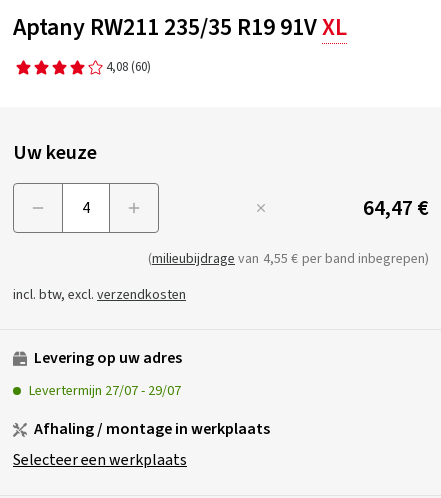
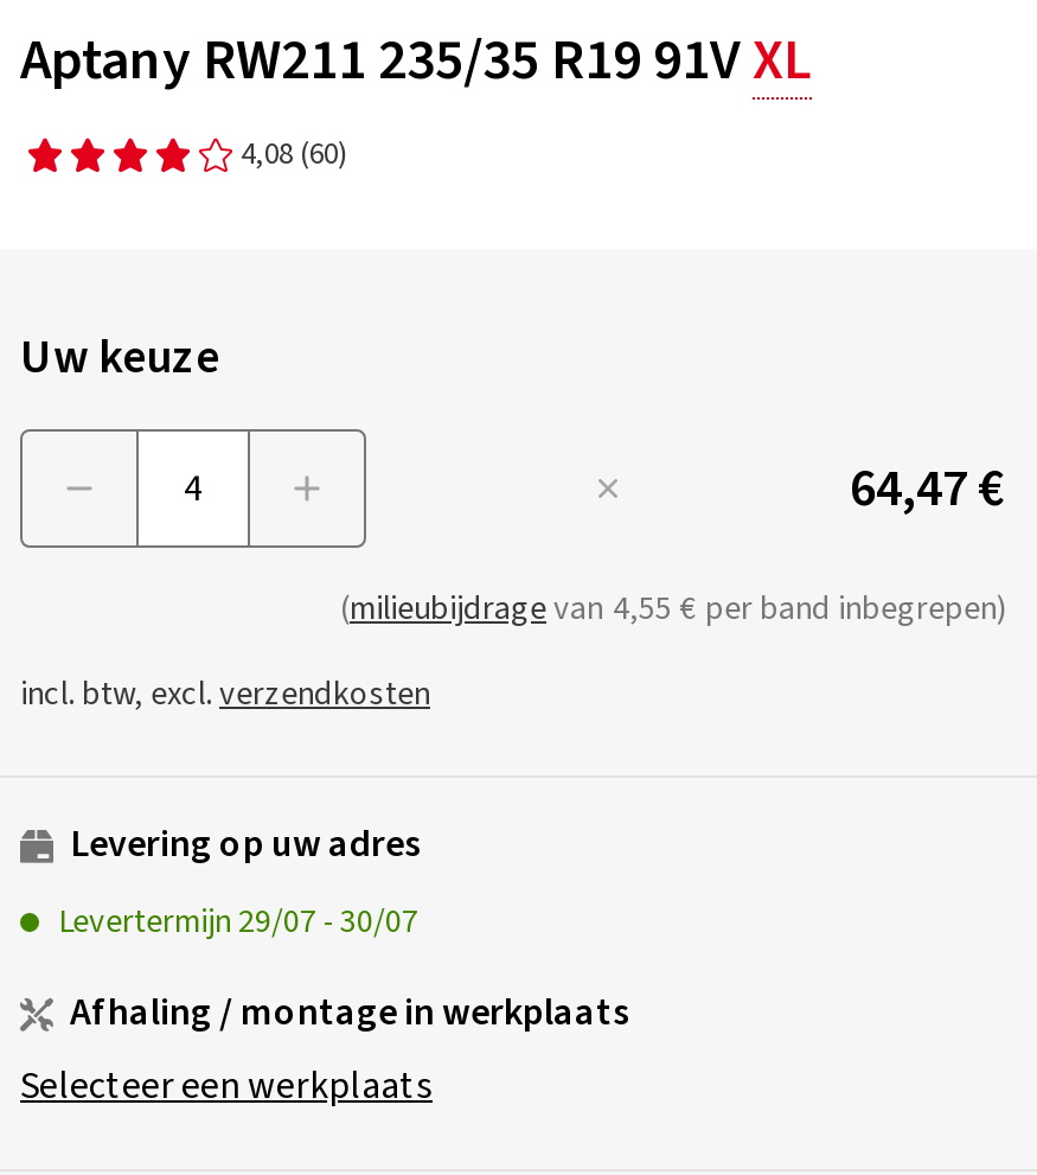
- Levertermijn 27/07 - 29/07
+ Levertermijn 29/07 - 30/07
